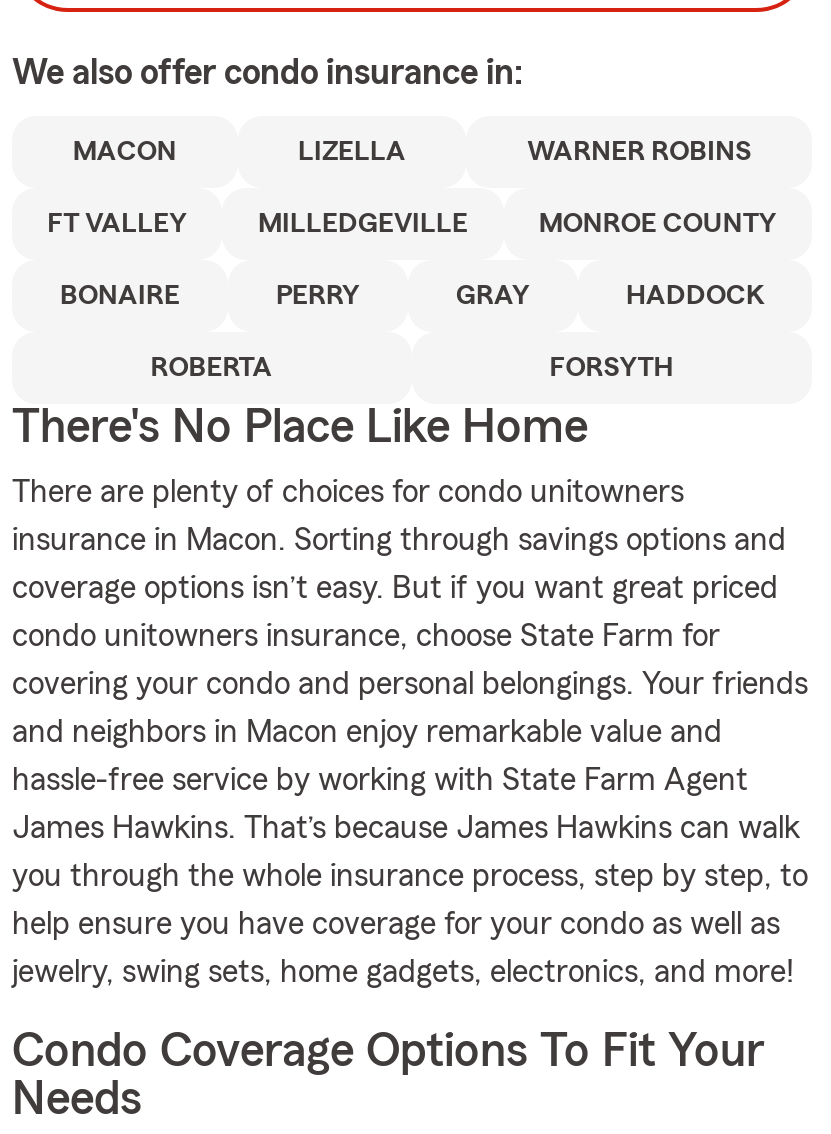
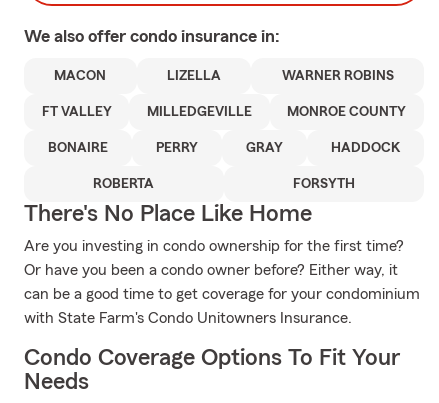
- There are plenty of choices for condo unitowners
- insurance in Macon. Sorting through savings options and
- coverage options isn’t easy. But if you want great priced
- condo unitowners insurance, choose State Farm for
- covering your condo and personal belongings. Your friends
- and neighbors in Macon enjoy remarkable value and
- hassle-free service by working with State Farm Agent
- James Hawkins. That’s because James Hawkins can walk
- you through the whole insurance process, step by step, to
- help ensure you have coverage for your condo as well as
- jewelry, swing sets, home gadgets, electronics, and more!
+ Are you investing in condo ownership for the first time?
+ Or have you been a condo owner before? Either way, it
+ can be a good time to get coverage for your condominium
+ with State Farm's Condo Unitowners Insurance.
